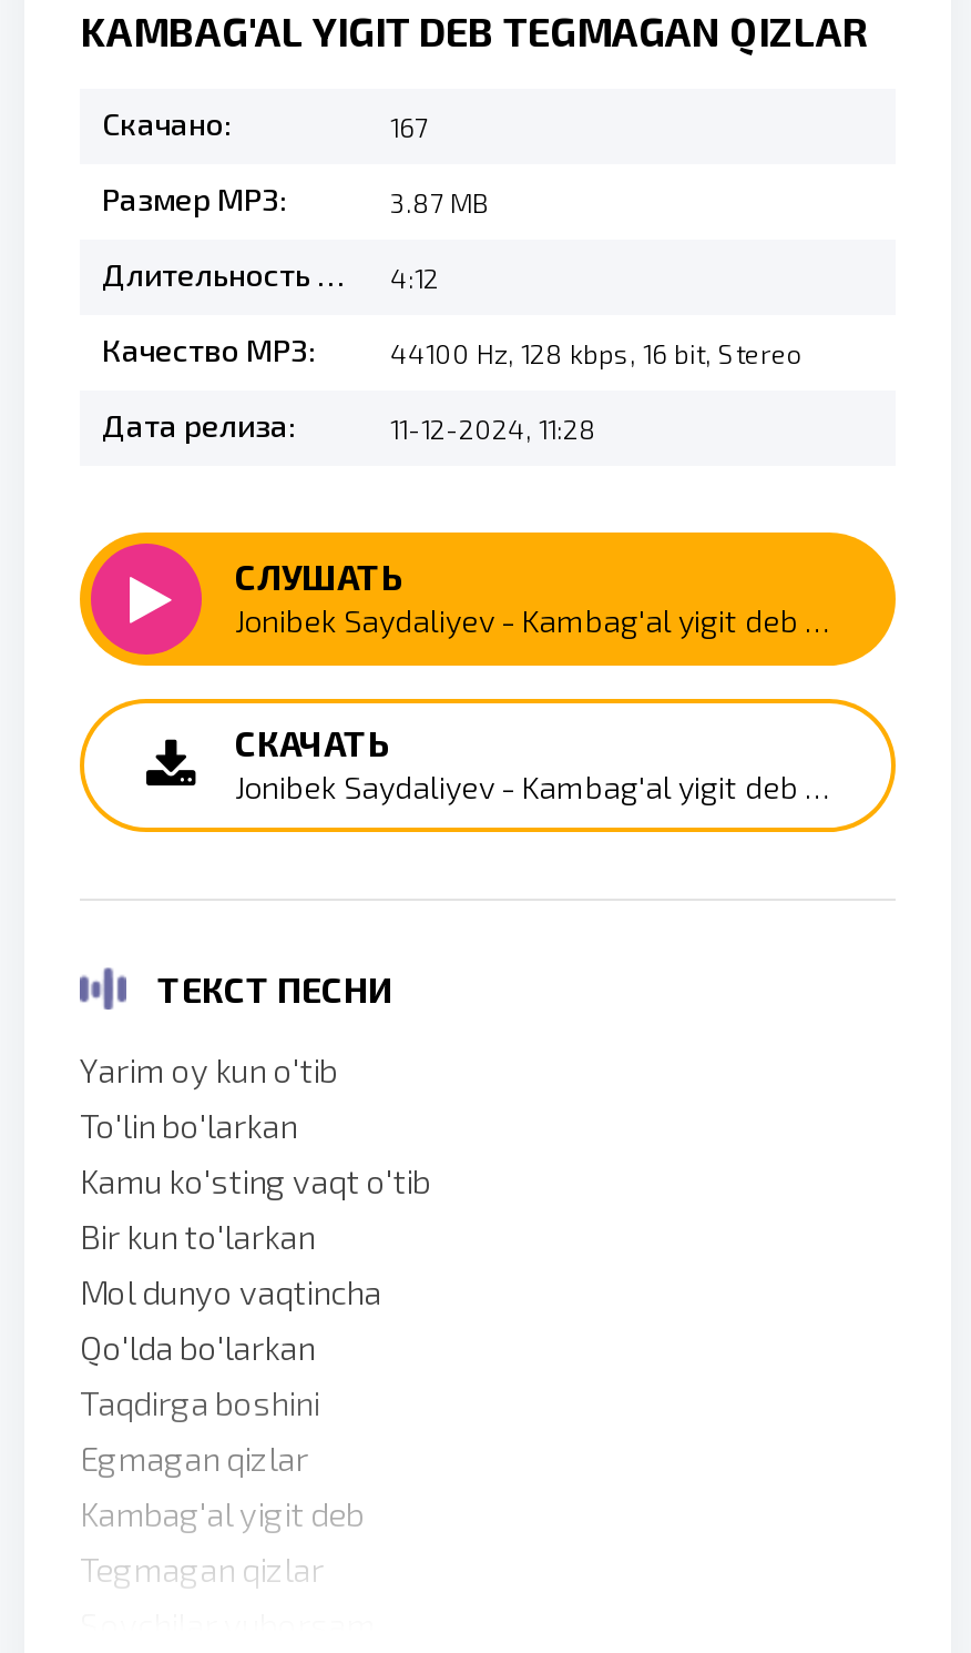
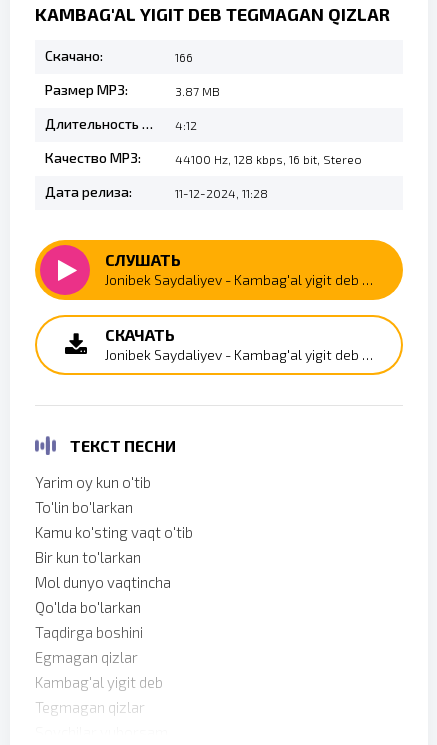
- 167
+ 166
